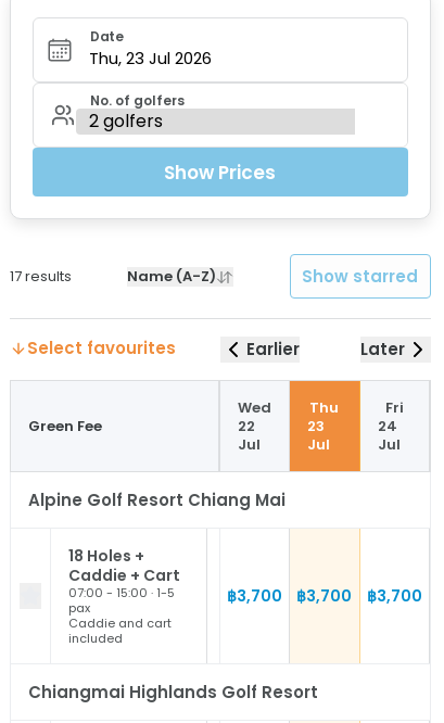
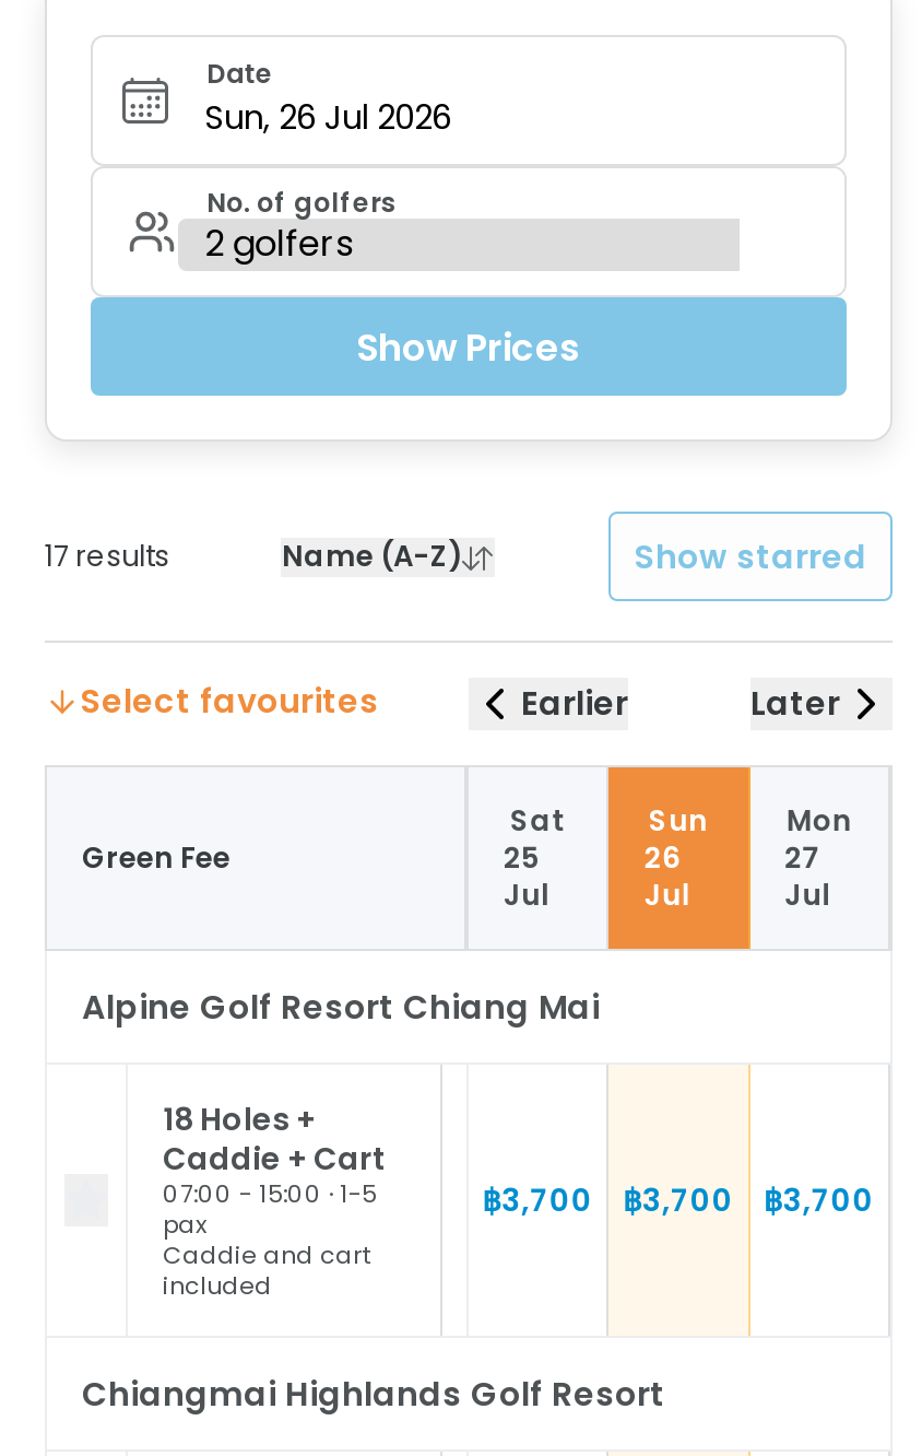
- Thu, 23 Jul 2026
+ Sun, 26 Jul 2026

- Wed
- 22
+ Sat
+ 25

- Thu
- 23
+ Sun
+ 26

- Fri
- 24
+ Mon
+ 27
